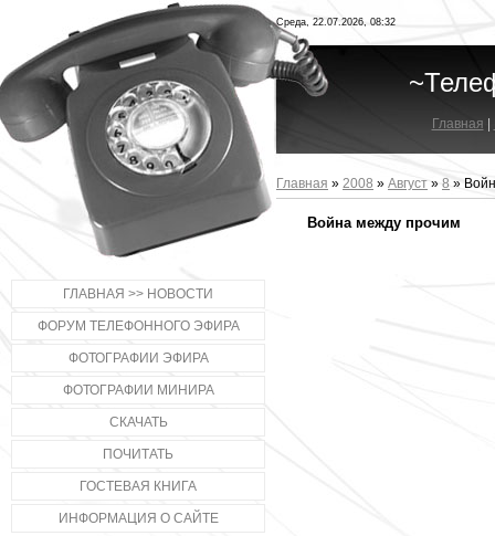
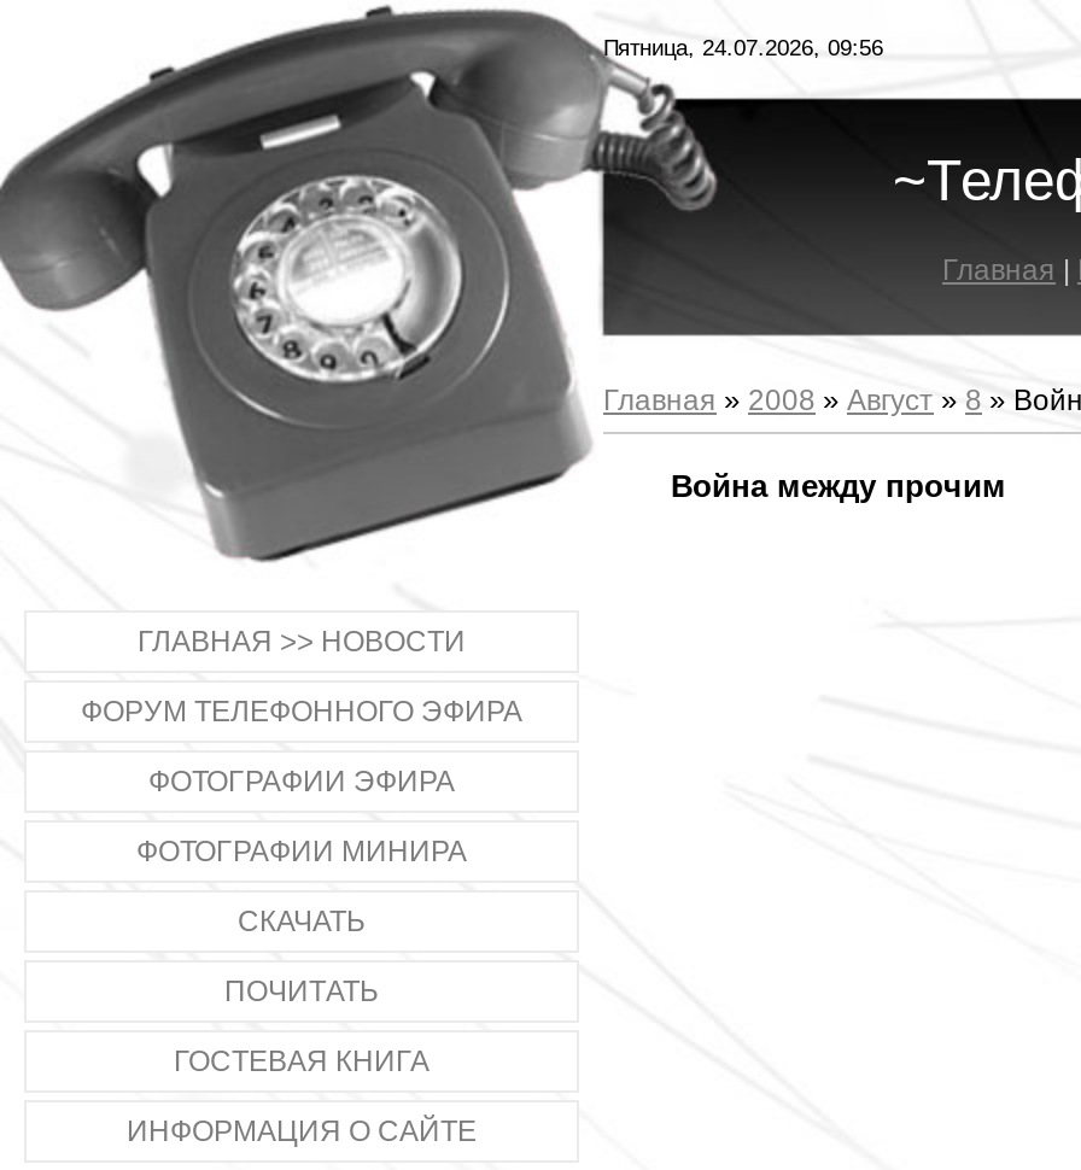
- Среда, 22.07.2026, 08:32
+ Пятница, 24.07.2026, 09:56
